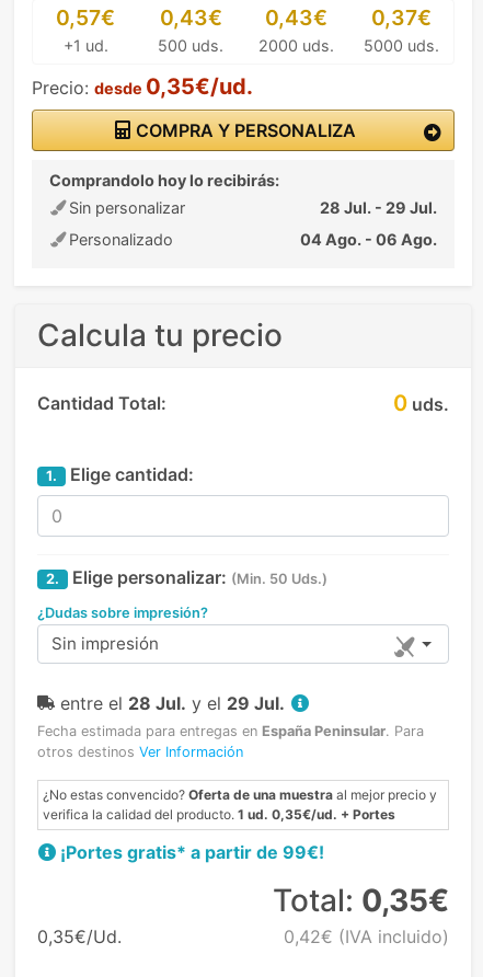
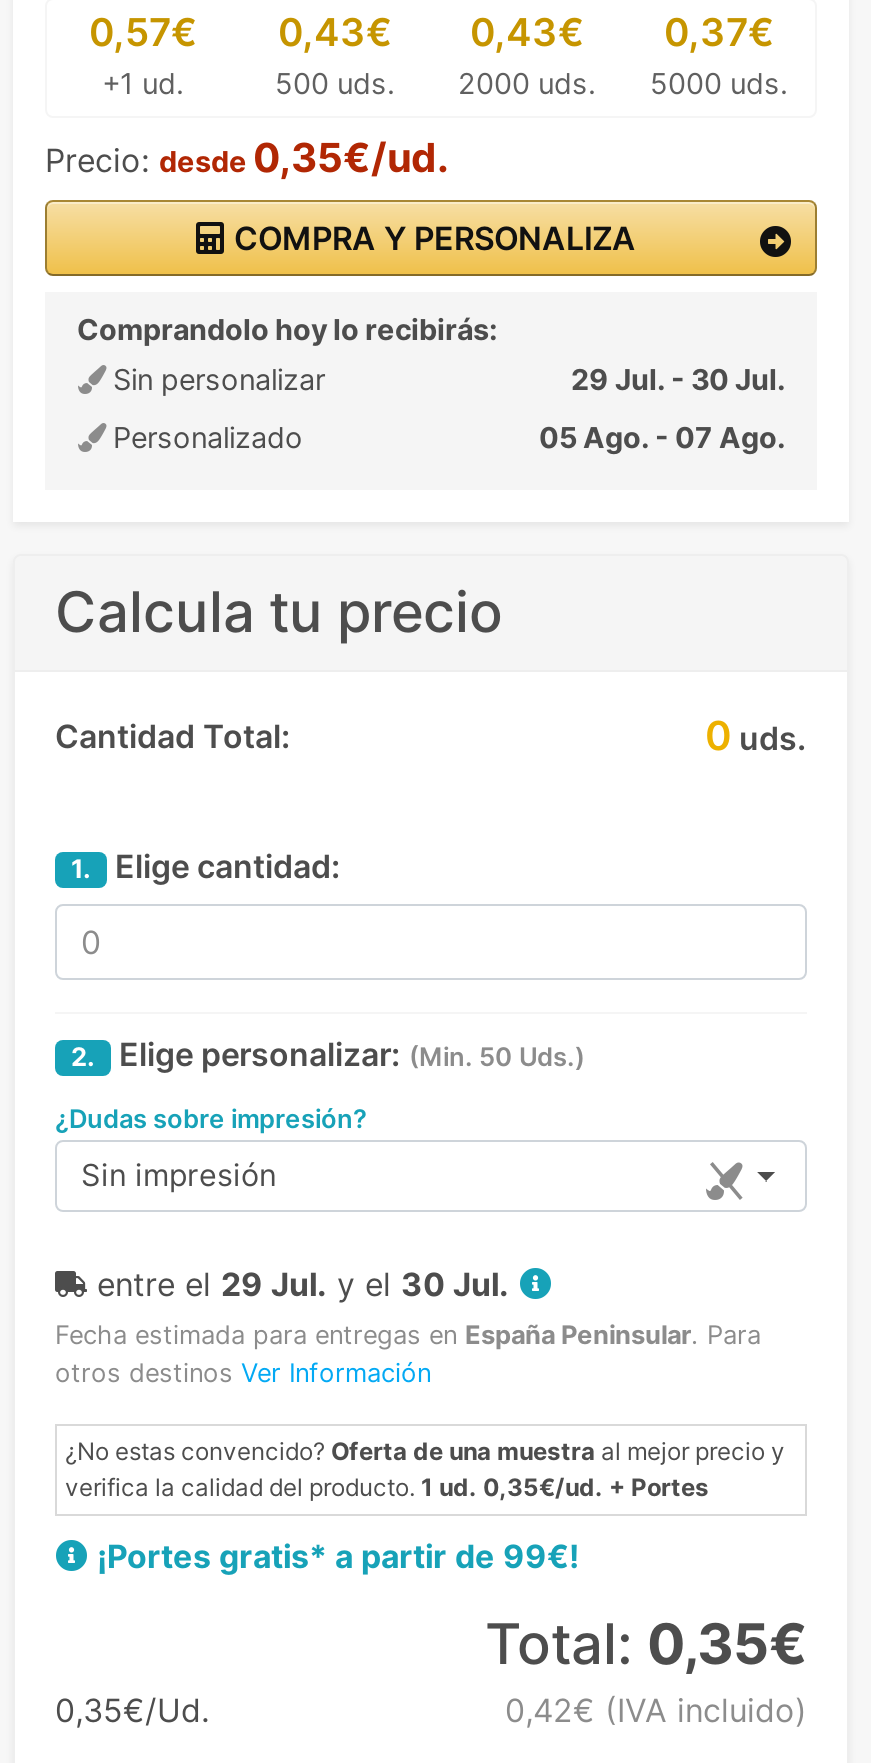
- 28 Jul. - 29 Jul.
+ 29 Jul. - 30 Jul.

- 04 Ago. - 06 Ago.
+ 05 Ago. - 07 Ago.

- entre el 28 Jul. y el 29 Jul.
+ entre el 29 Jul. y el 30 Jul.
